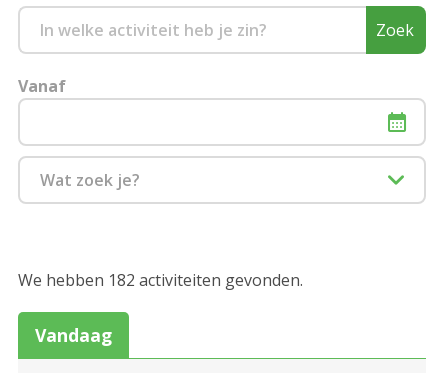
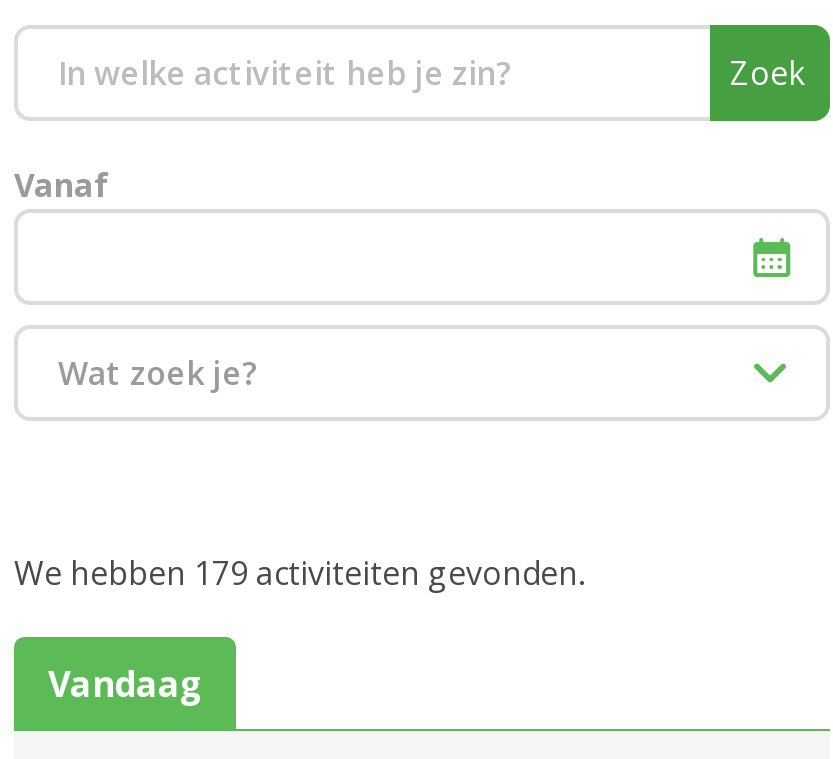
- We hebben 182 activiteiten gevonden.
+ We hebben 179 activiteiten gevonden.
